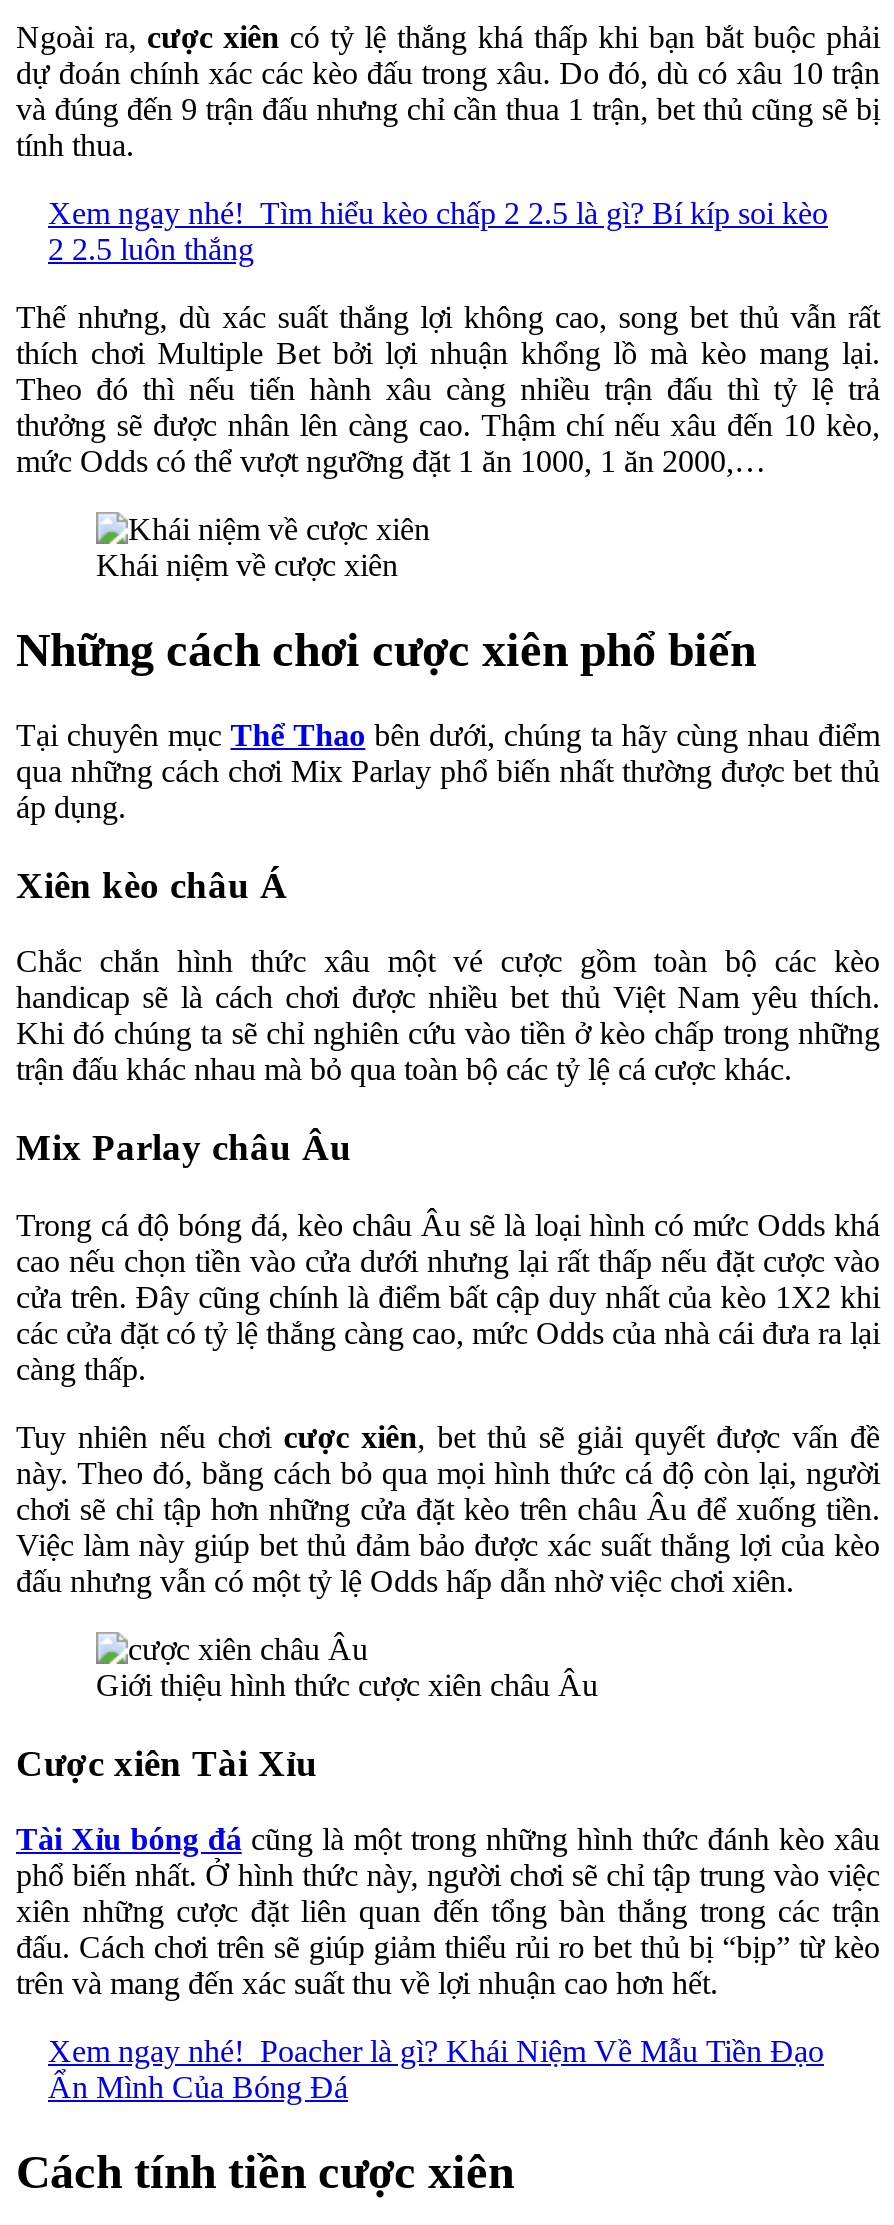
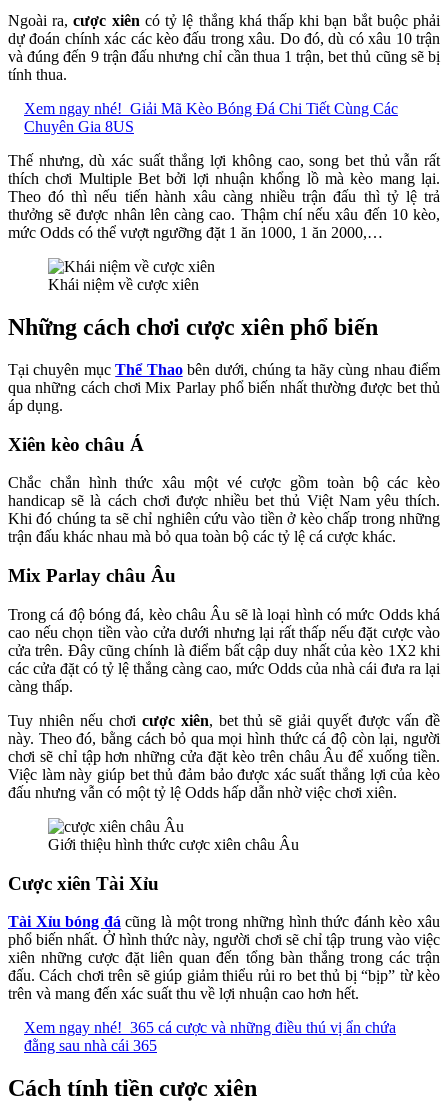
- Xem ngay nhé! Tìm hiểu kèo chấp 2 2.5 là gì? Bí kíp soi kèo
- 2 2.5 luôn thắng
+ Xem ngay nhé! Giải Mã Kèo Bóng Đá Chi Tiết Cùng Các
+ Chuyên Gia 8US

- Xem ngay nhé! Poacher là gì? Khái Niệm Về Mẫu Tiền Đạo
- Ẩn Mình Của Bóng Đá
+ Xem ngay nhé! 365 cá cược và những điều thú vị ẩn chứa
+ đằng sau nhà cái 365
